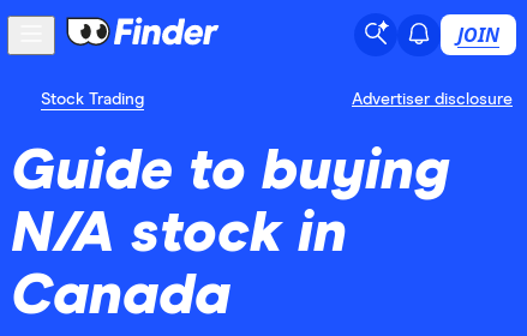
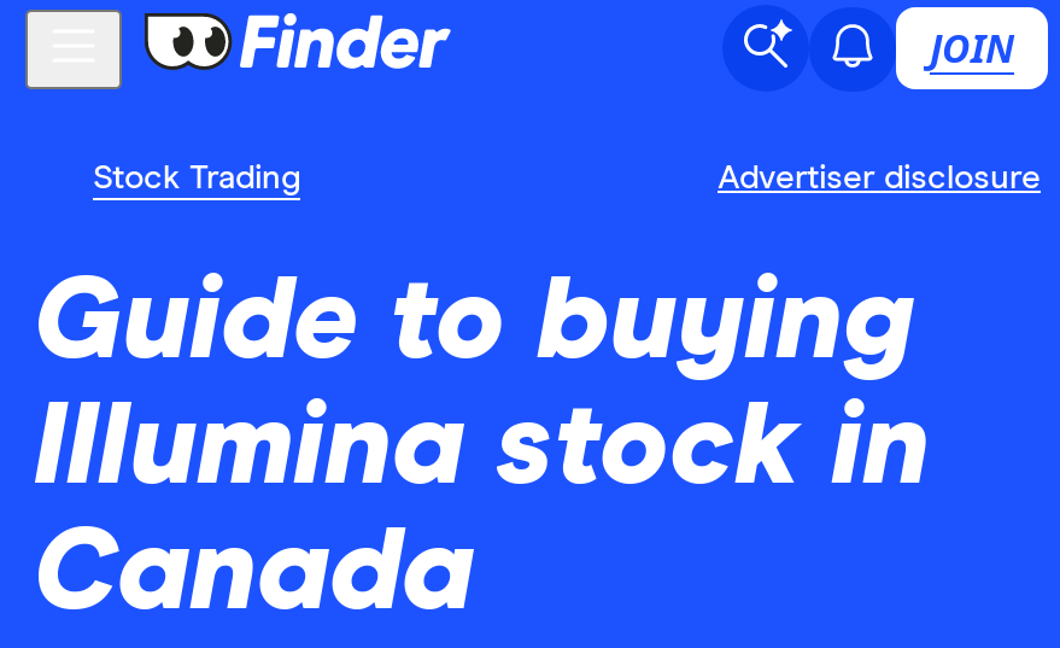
- N/A stock in
+ Illumina stock in
